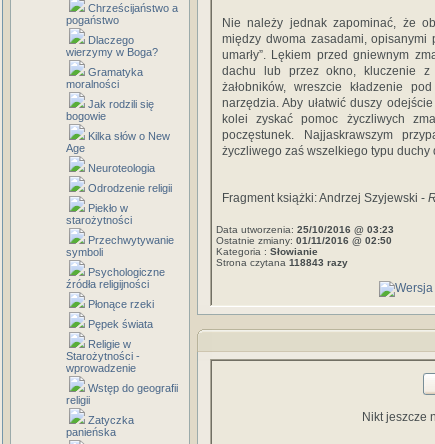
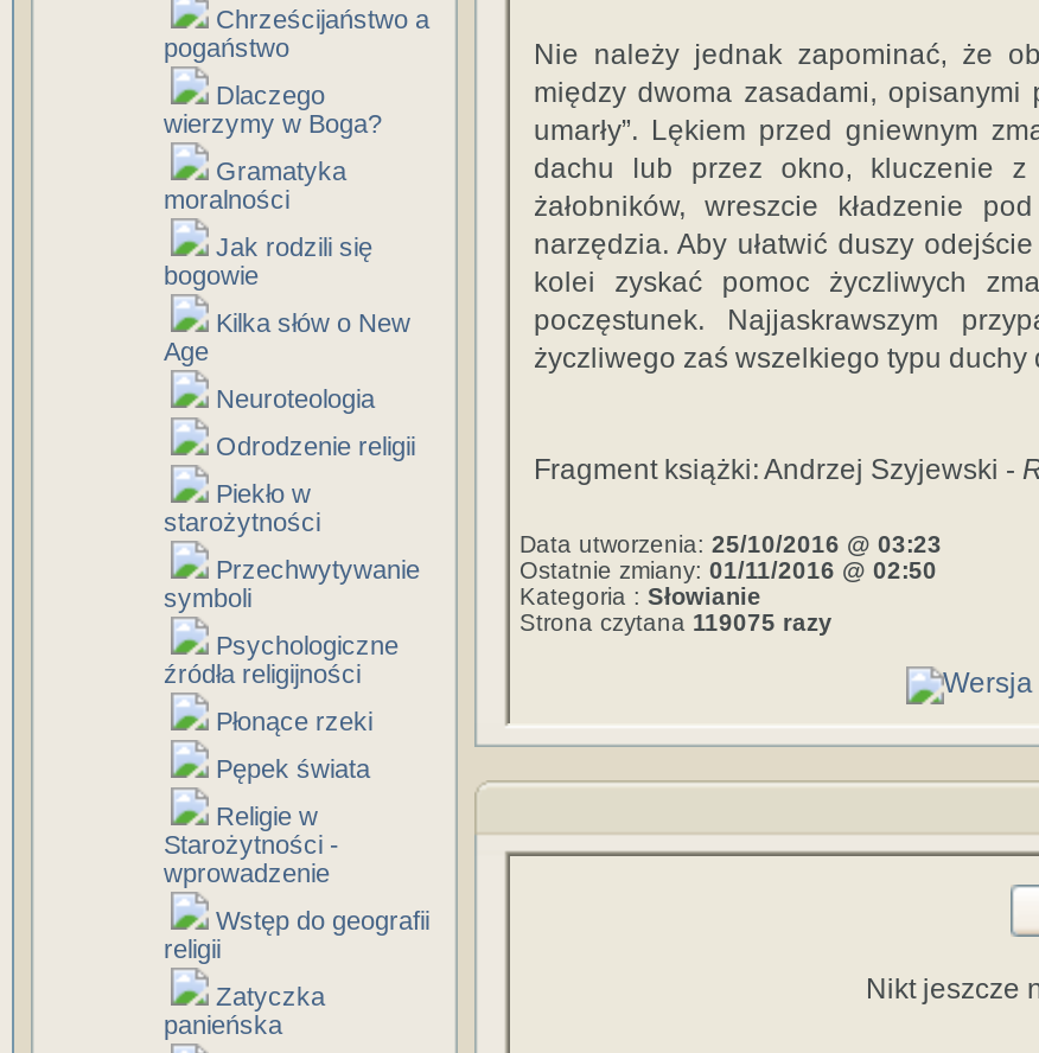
- Strona czytana 118843 razy
+ Strona czytana 119075 razy
